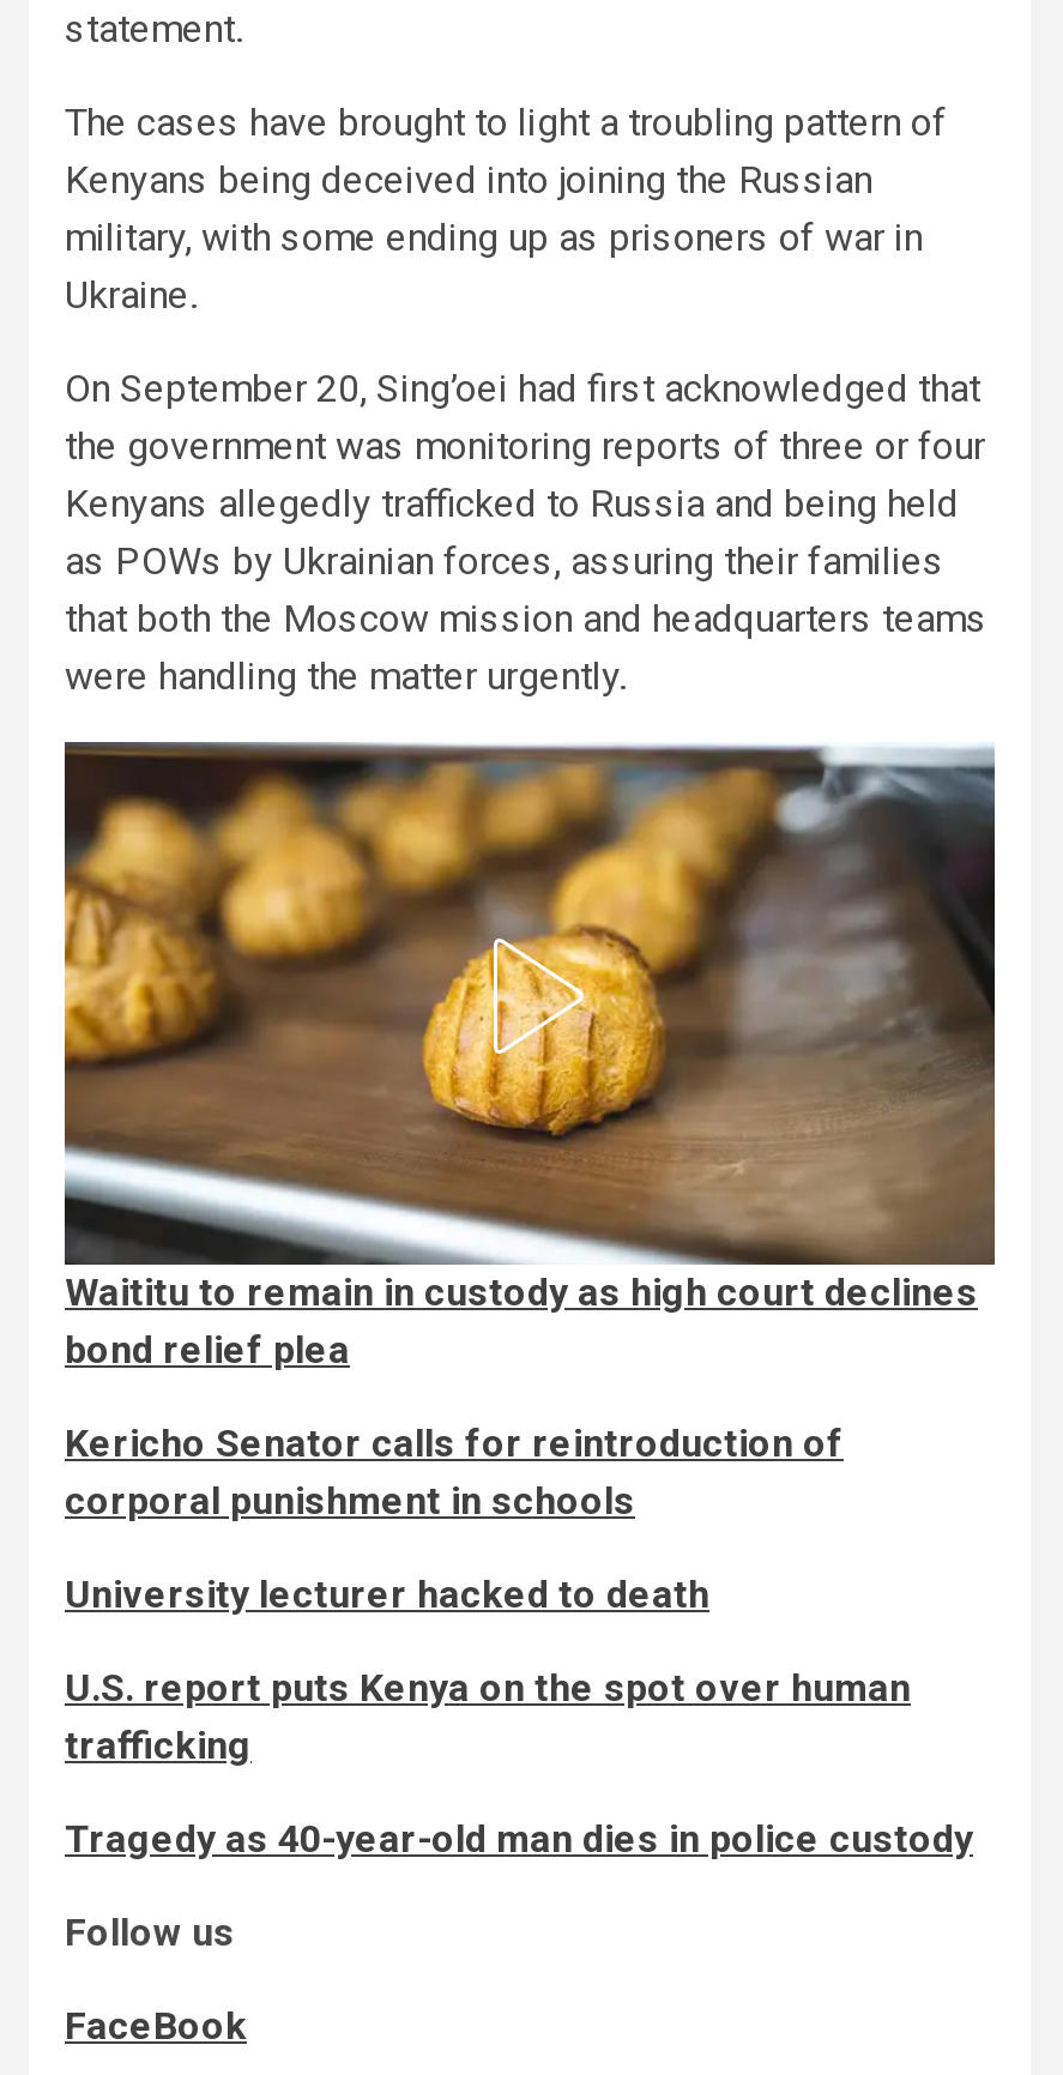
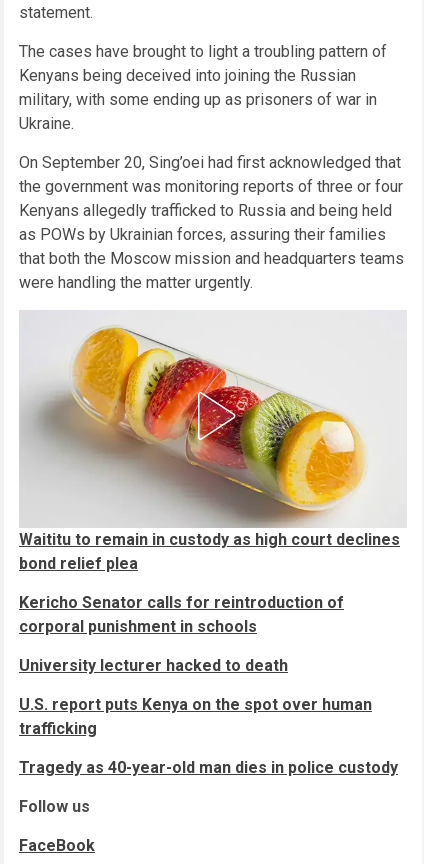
- [image]
+ [image]
